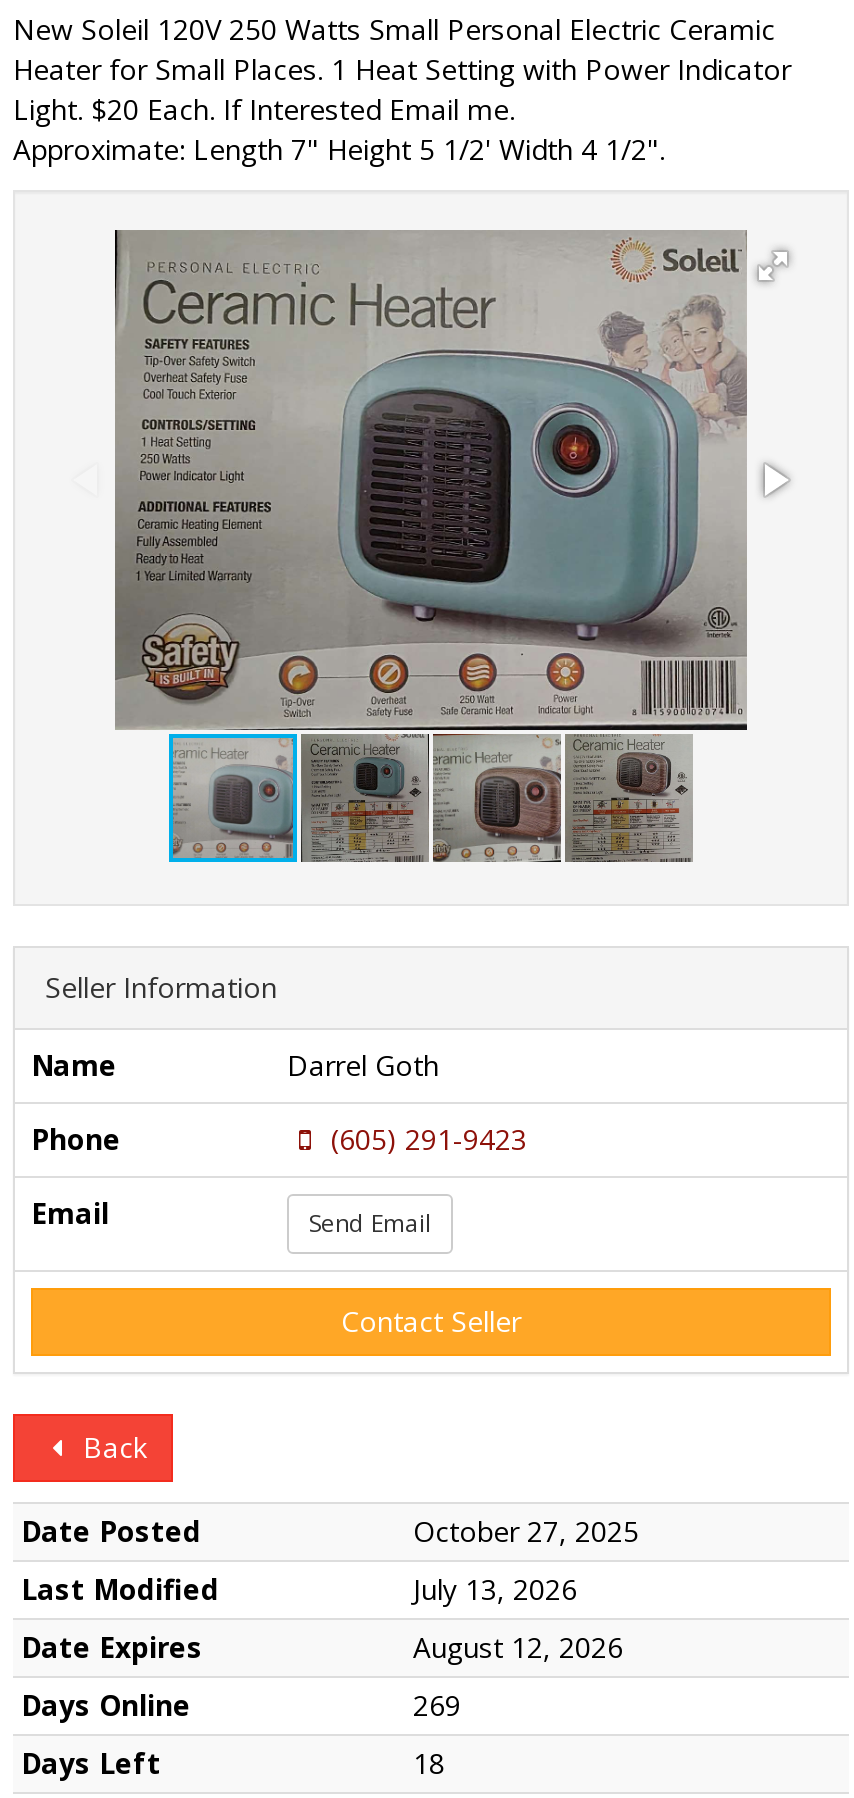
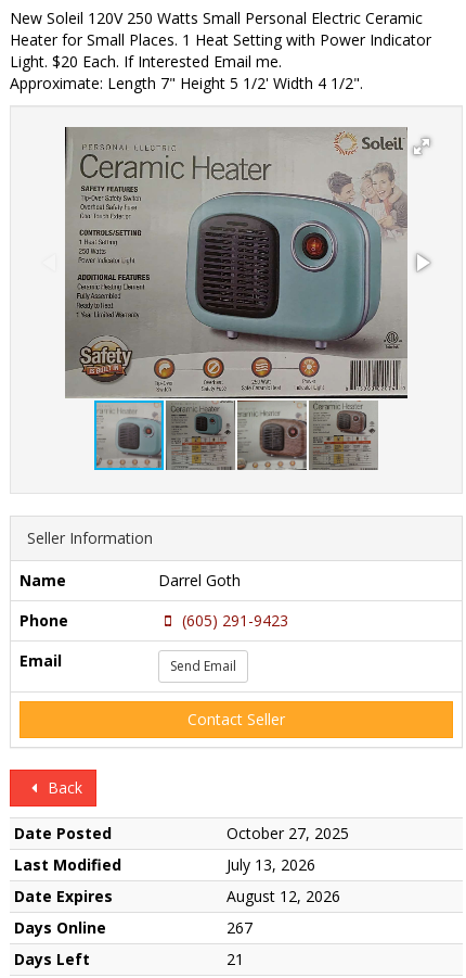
- 269
+ 267

- 18
+ 21
